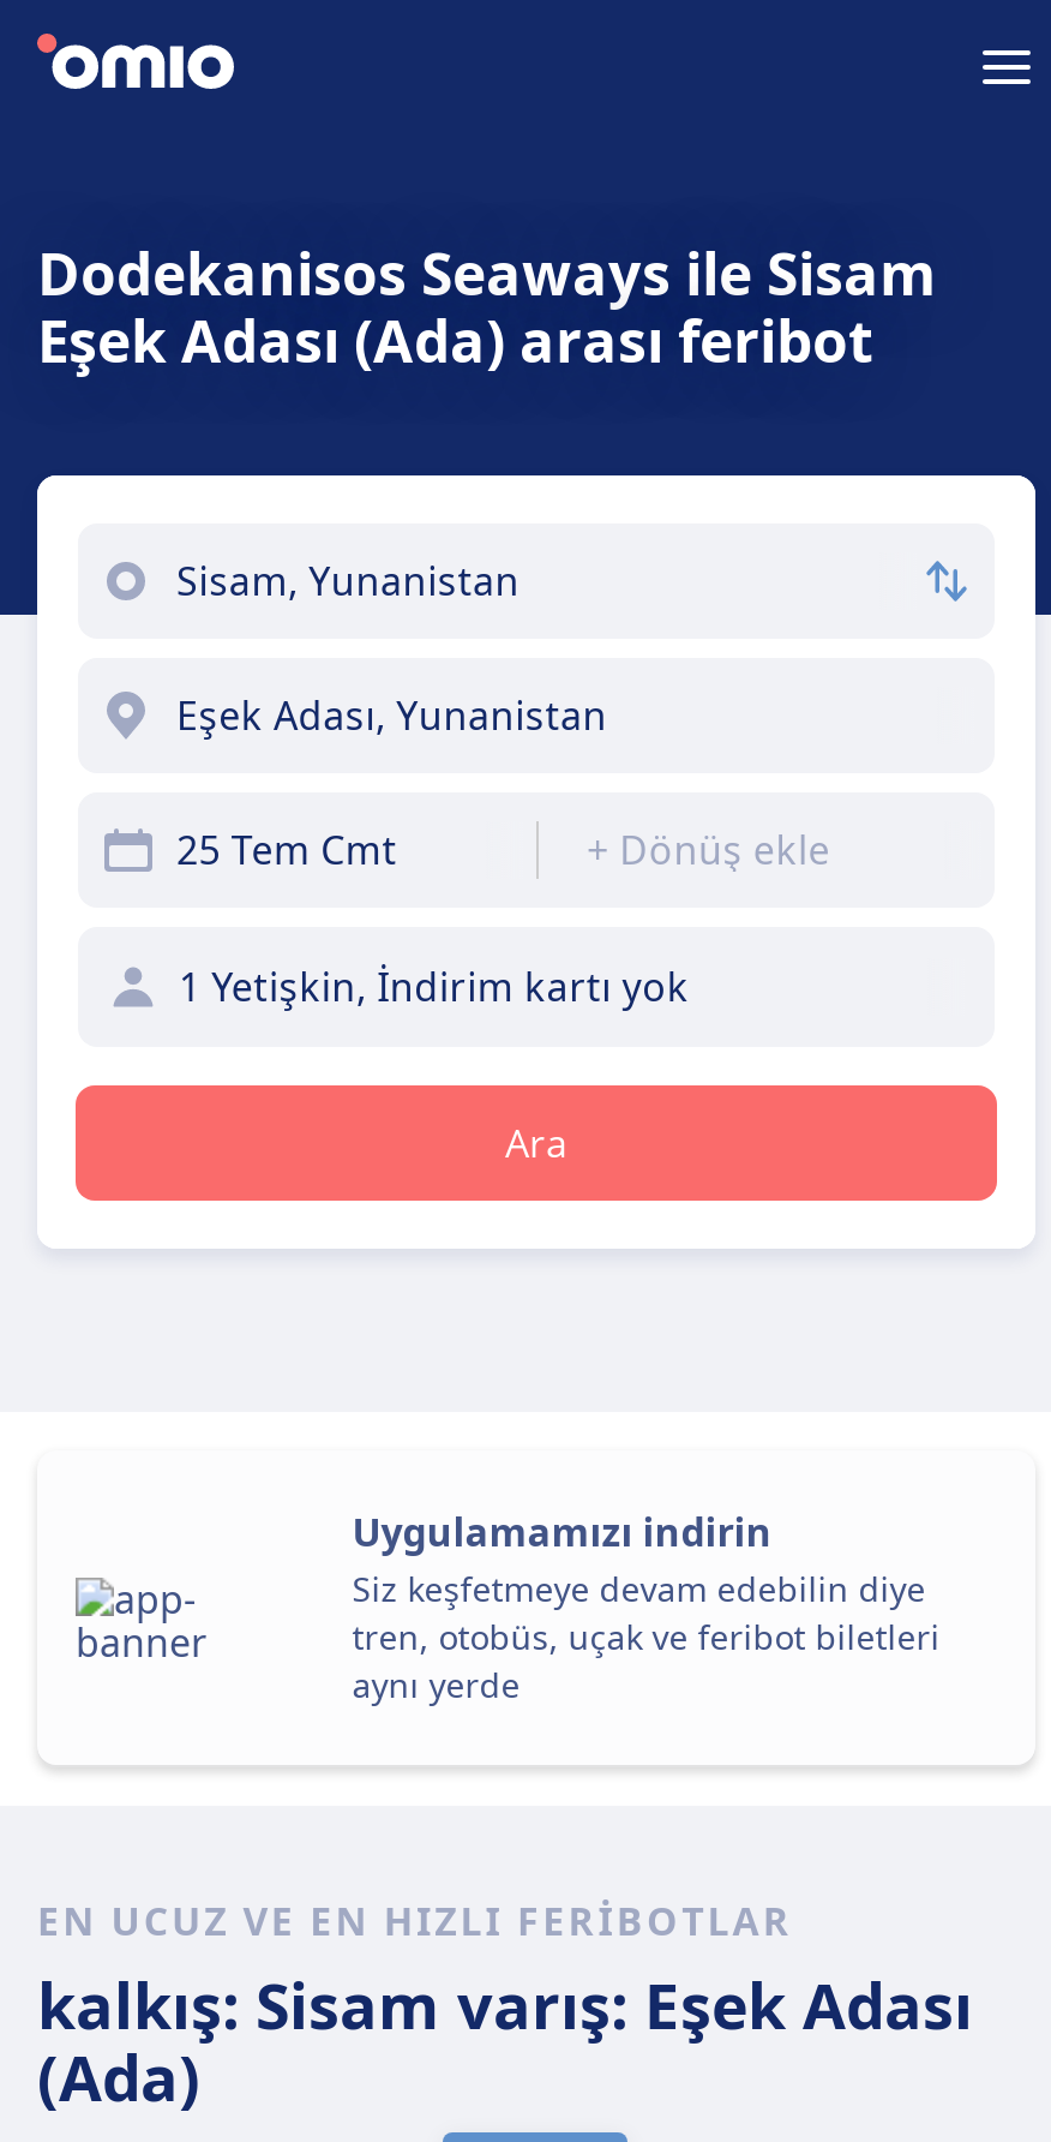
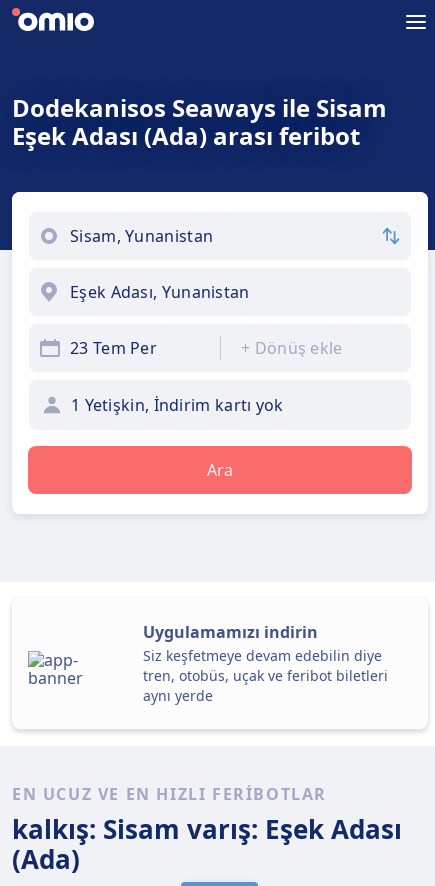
- 25 Tem Cmt
+ 23 Tem Per
